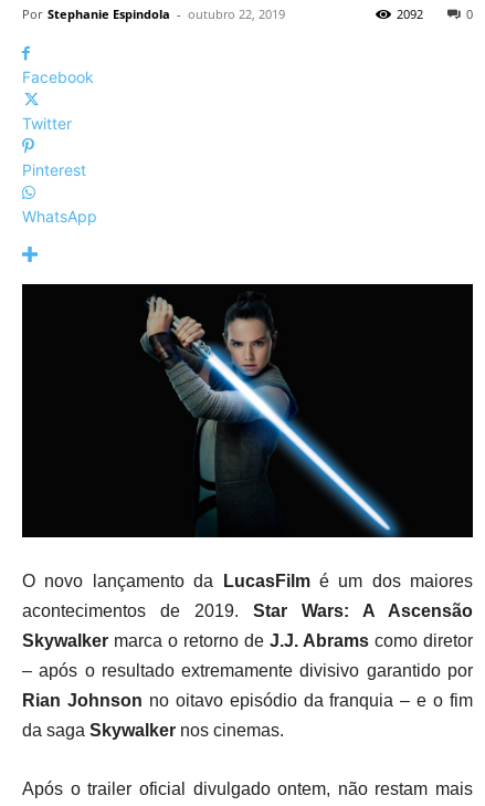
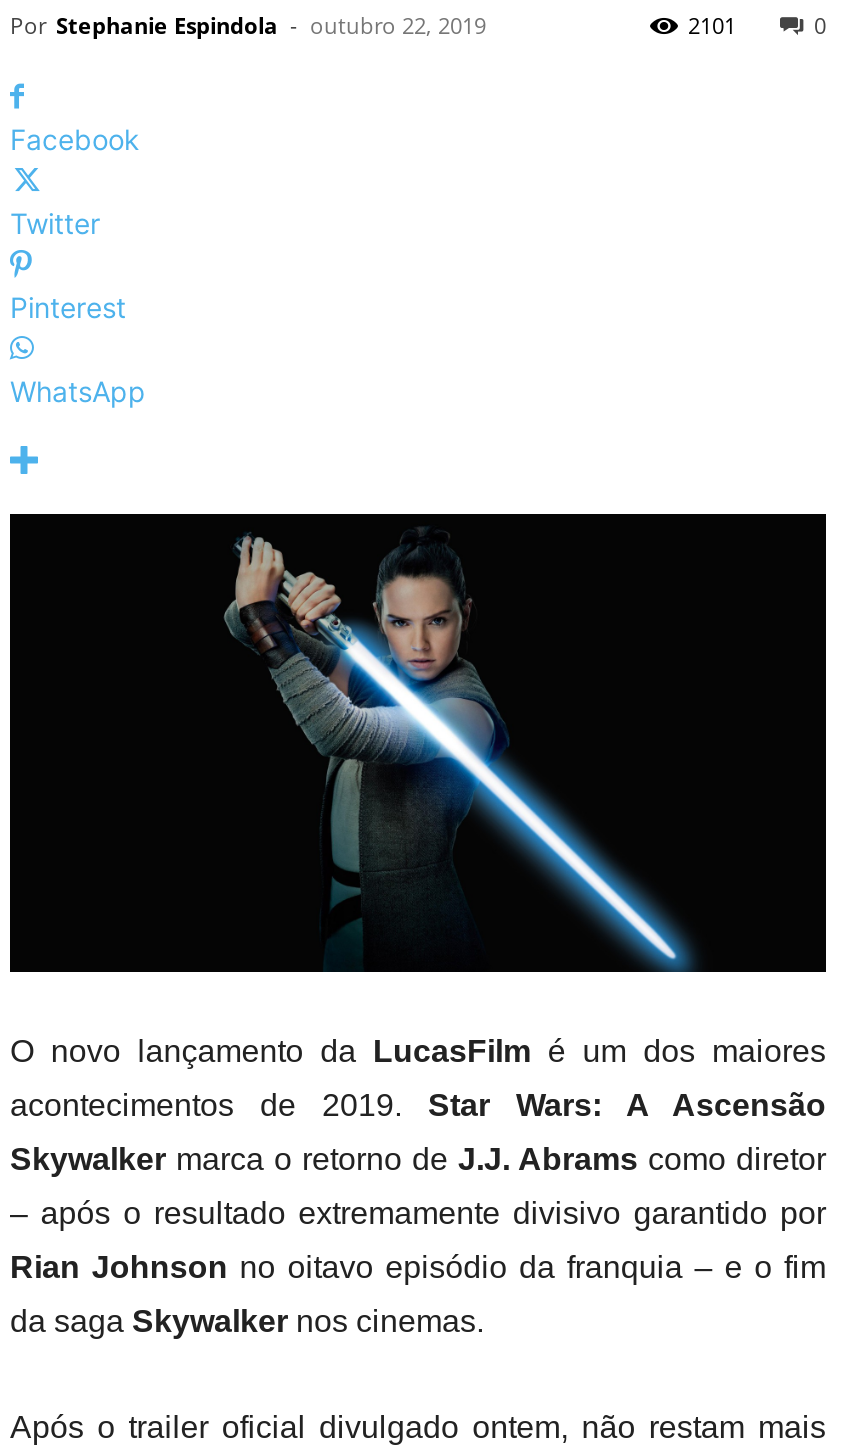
- 2092
+ 2101
